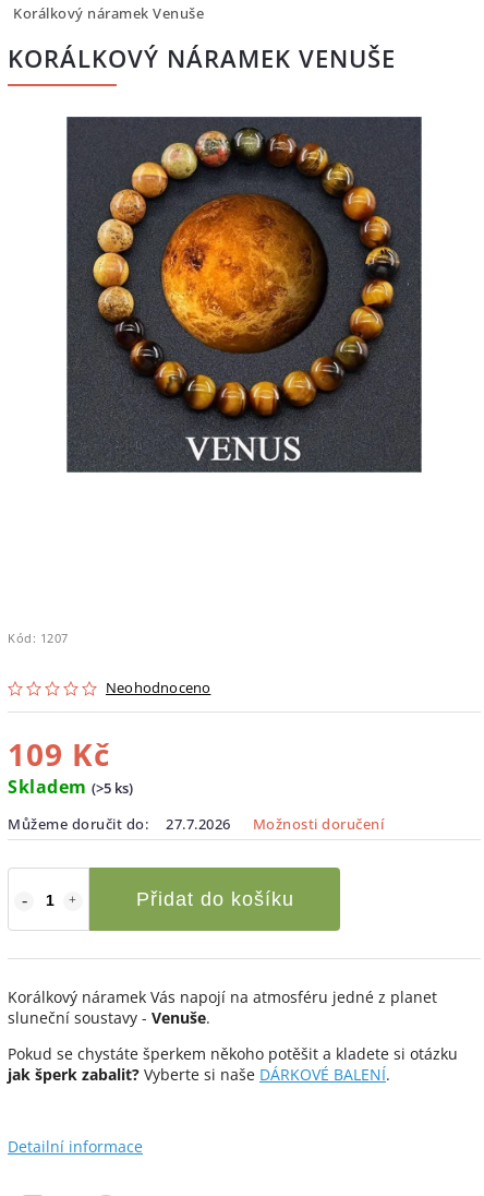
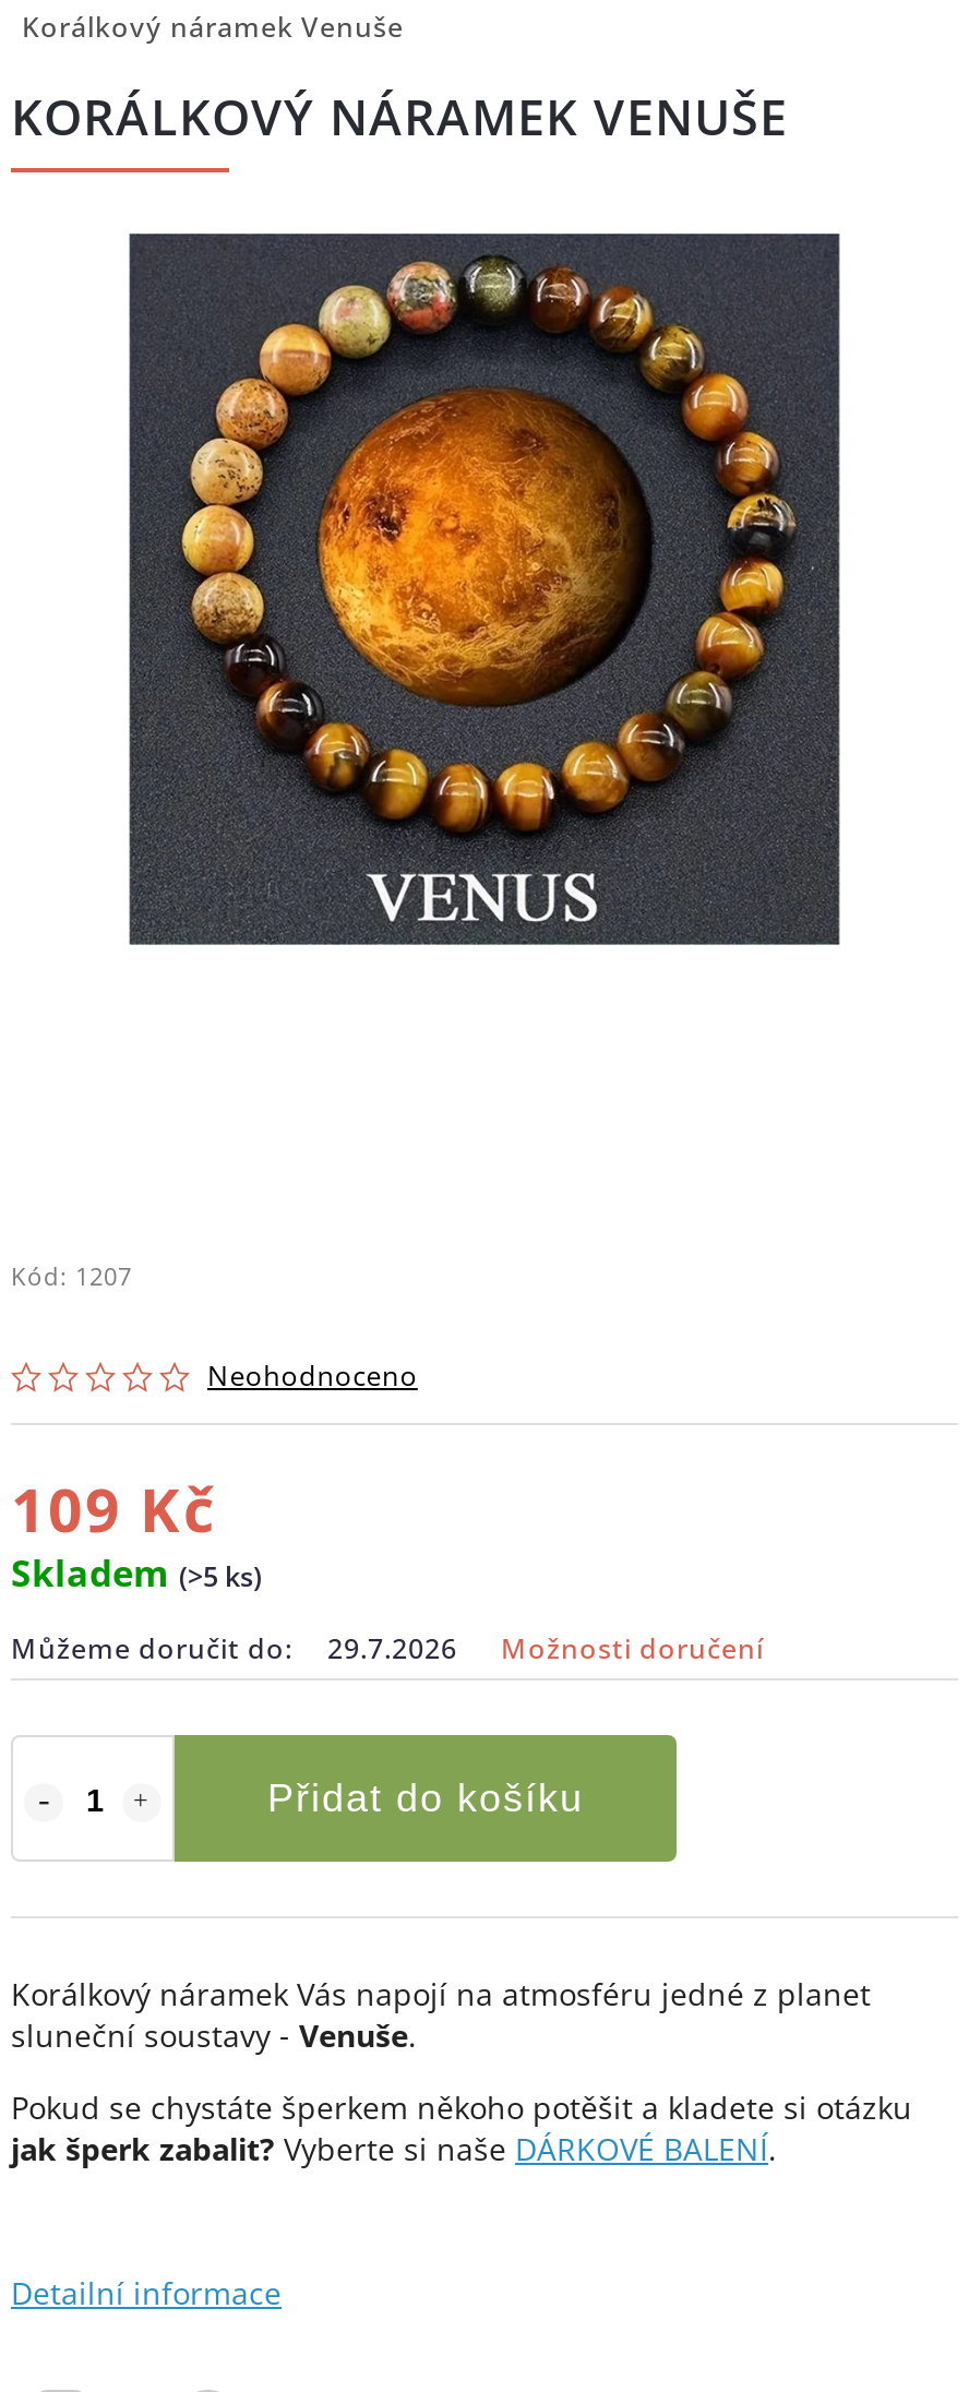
- Můžeme doručit do: 27.7.2026 Možnosti doručení
+ Můžeme doručit do: 29.7.2026 Možnosti doručení
